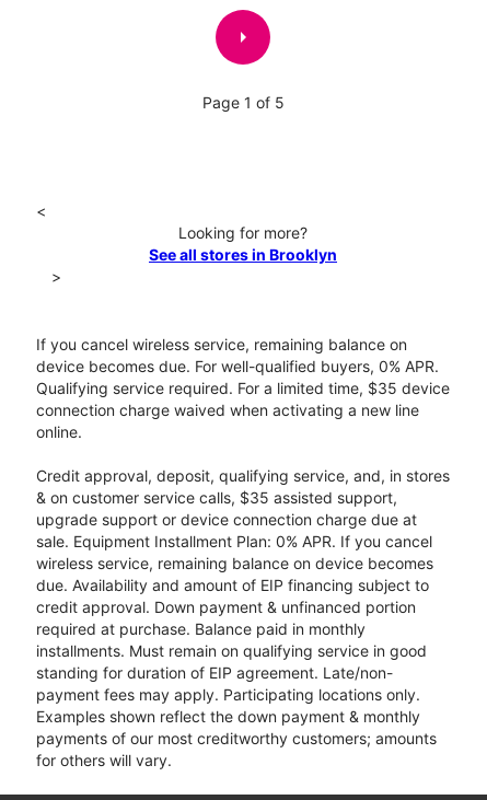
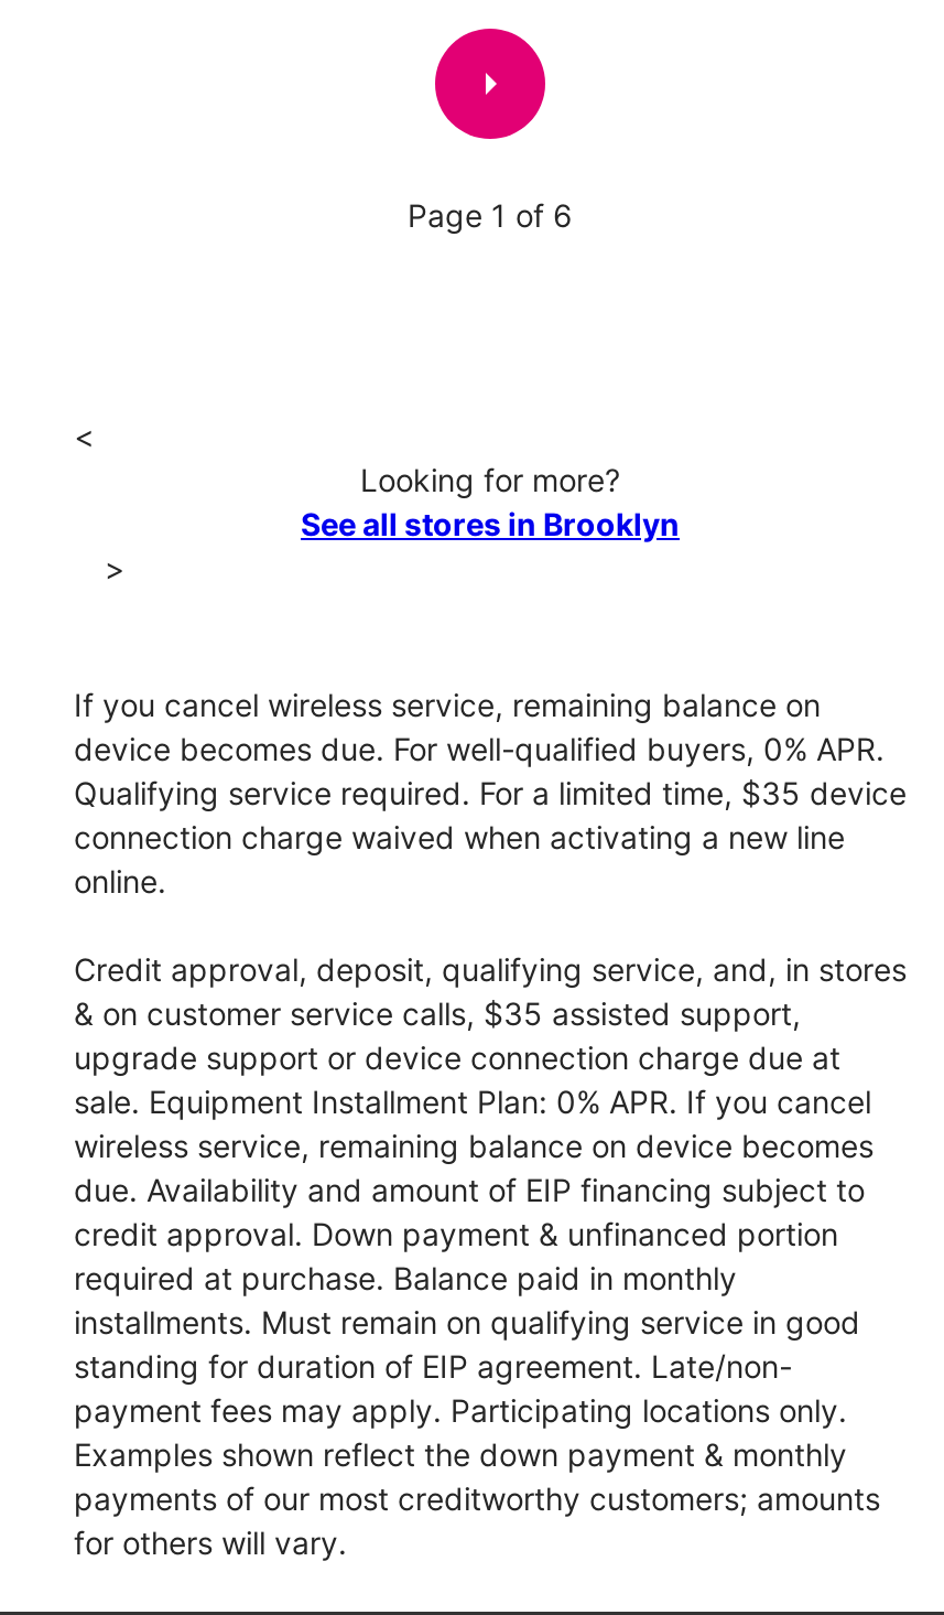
- Page 1 of 5
+ Page 1 of 6
